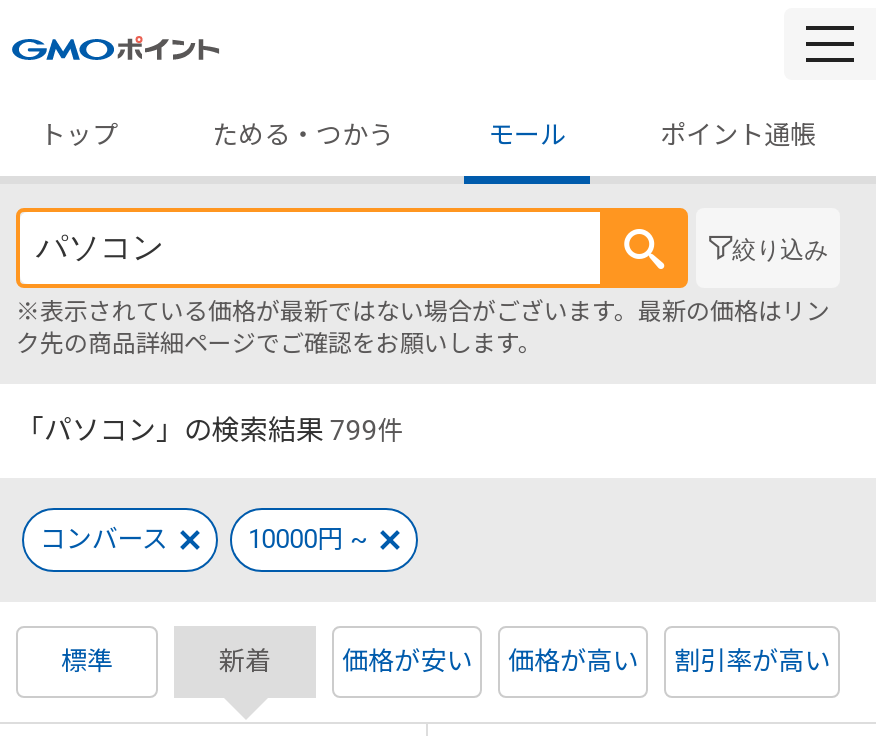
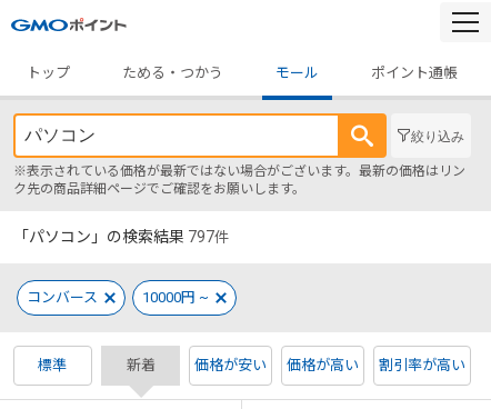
- 「パソコン」の検索結果799件
+ 「パソコン」の検索結果797件
